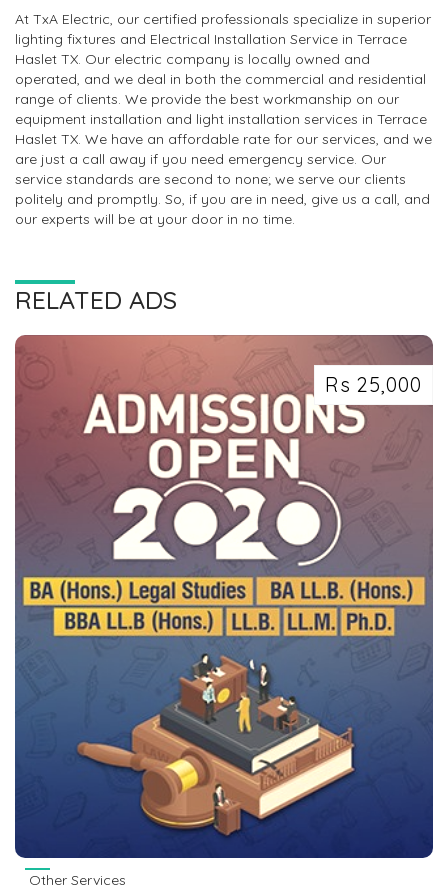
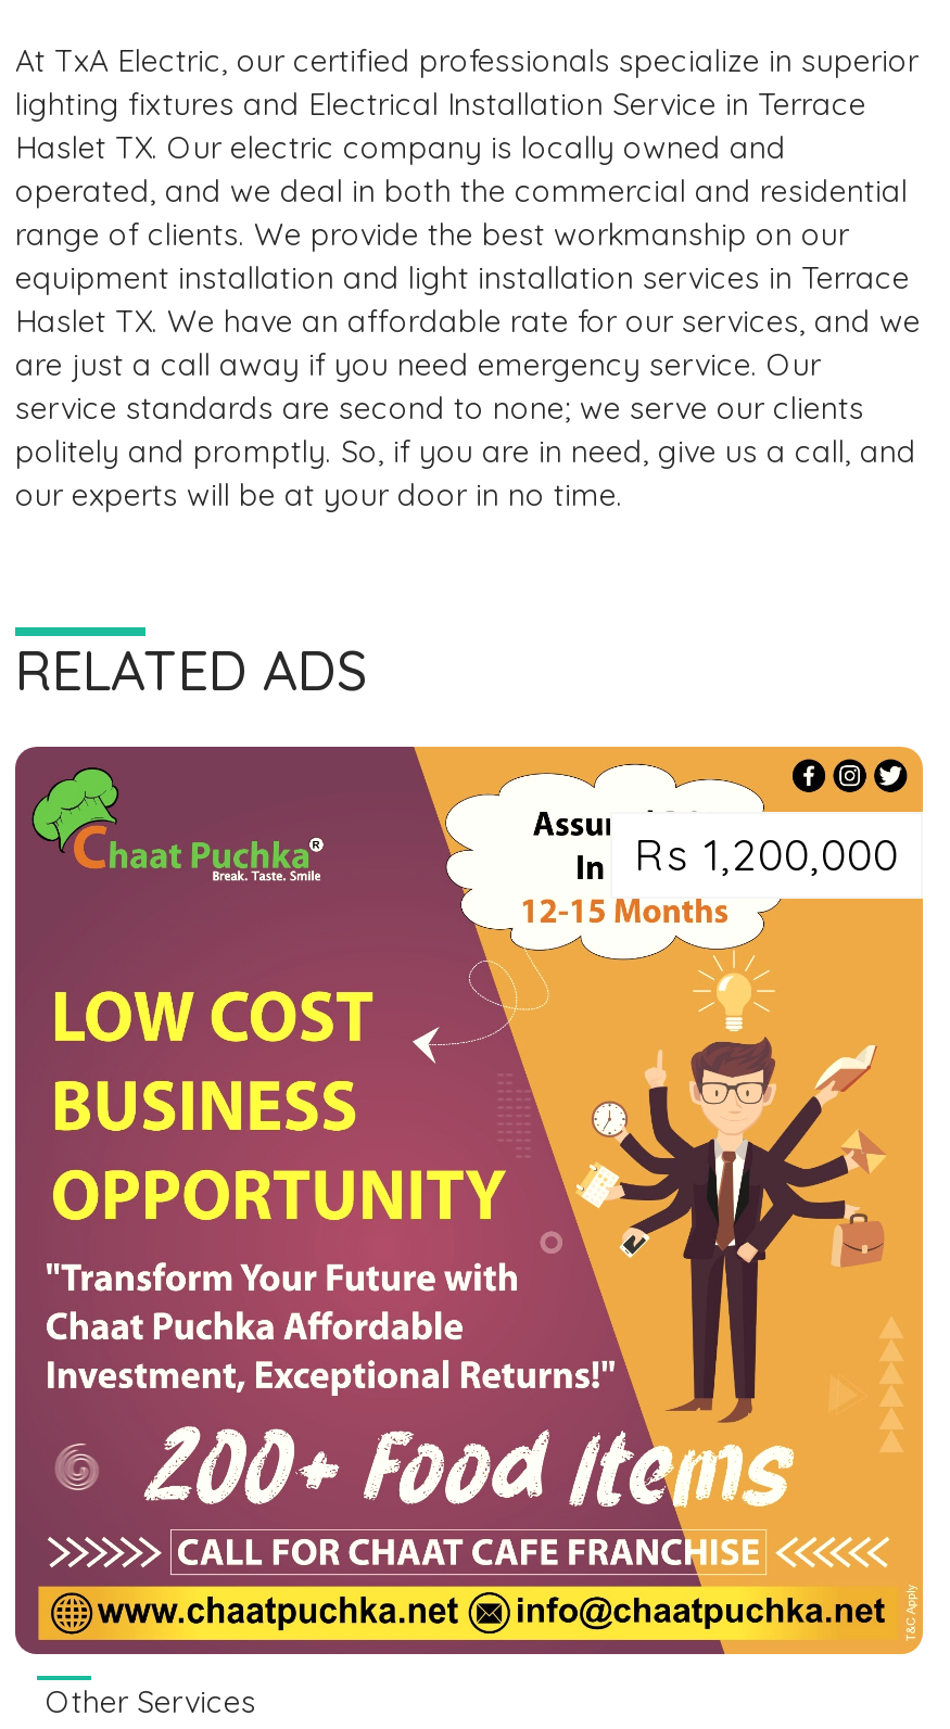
- [image]
- Rs 25,000
+ [image]
+ Rs 1,200,000
